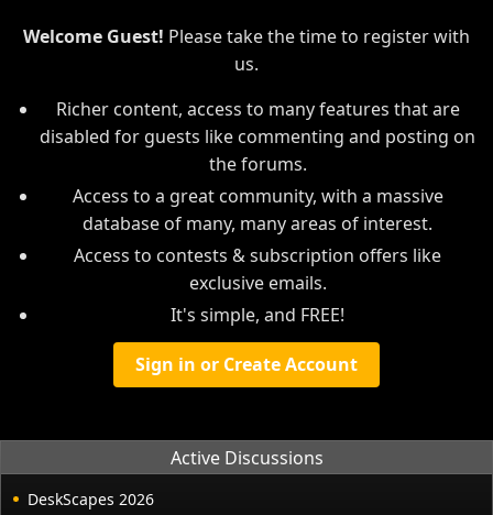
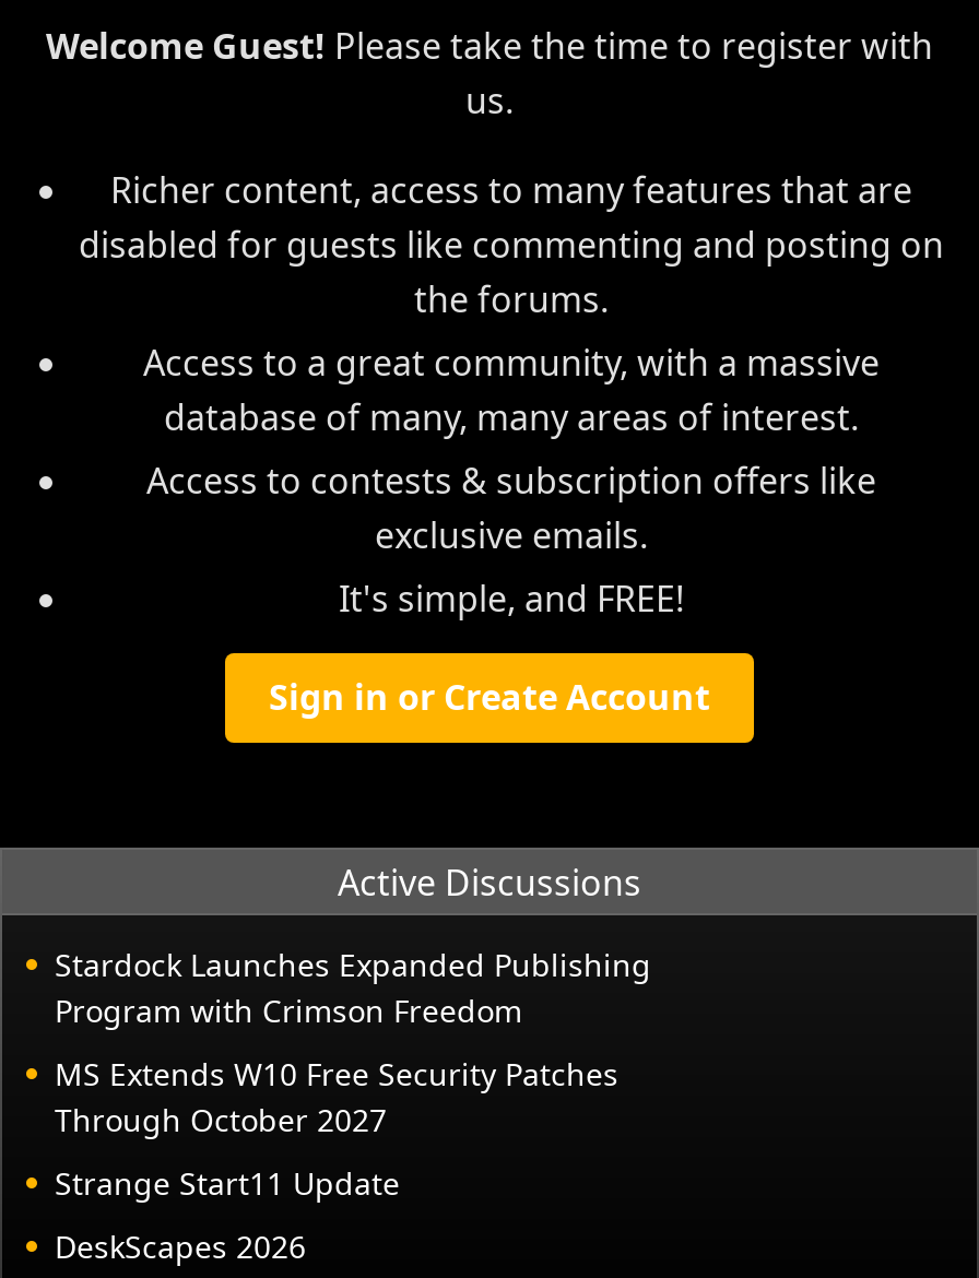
+ Stardock Launches Expanded Publishing
+ Program with Crimson Freedom
+ MS Extends W10 Free Security Patches
+ Through October 2027
+ Strange Start11 Update
